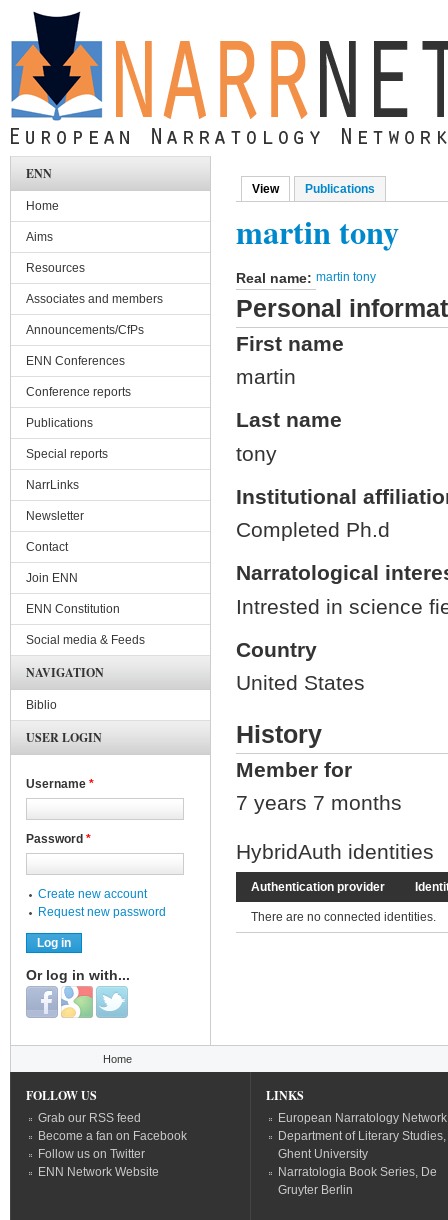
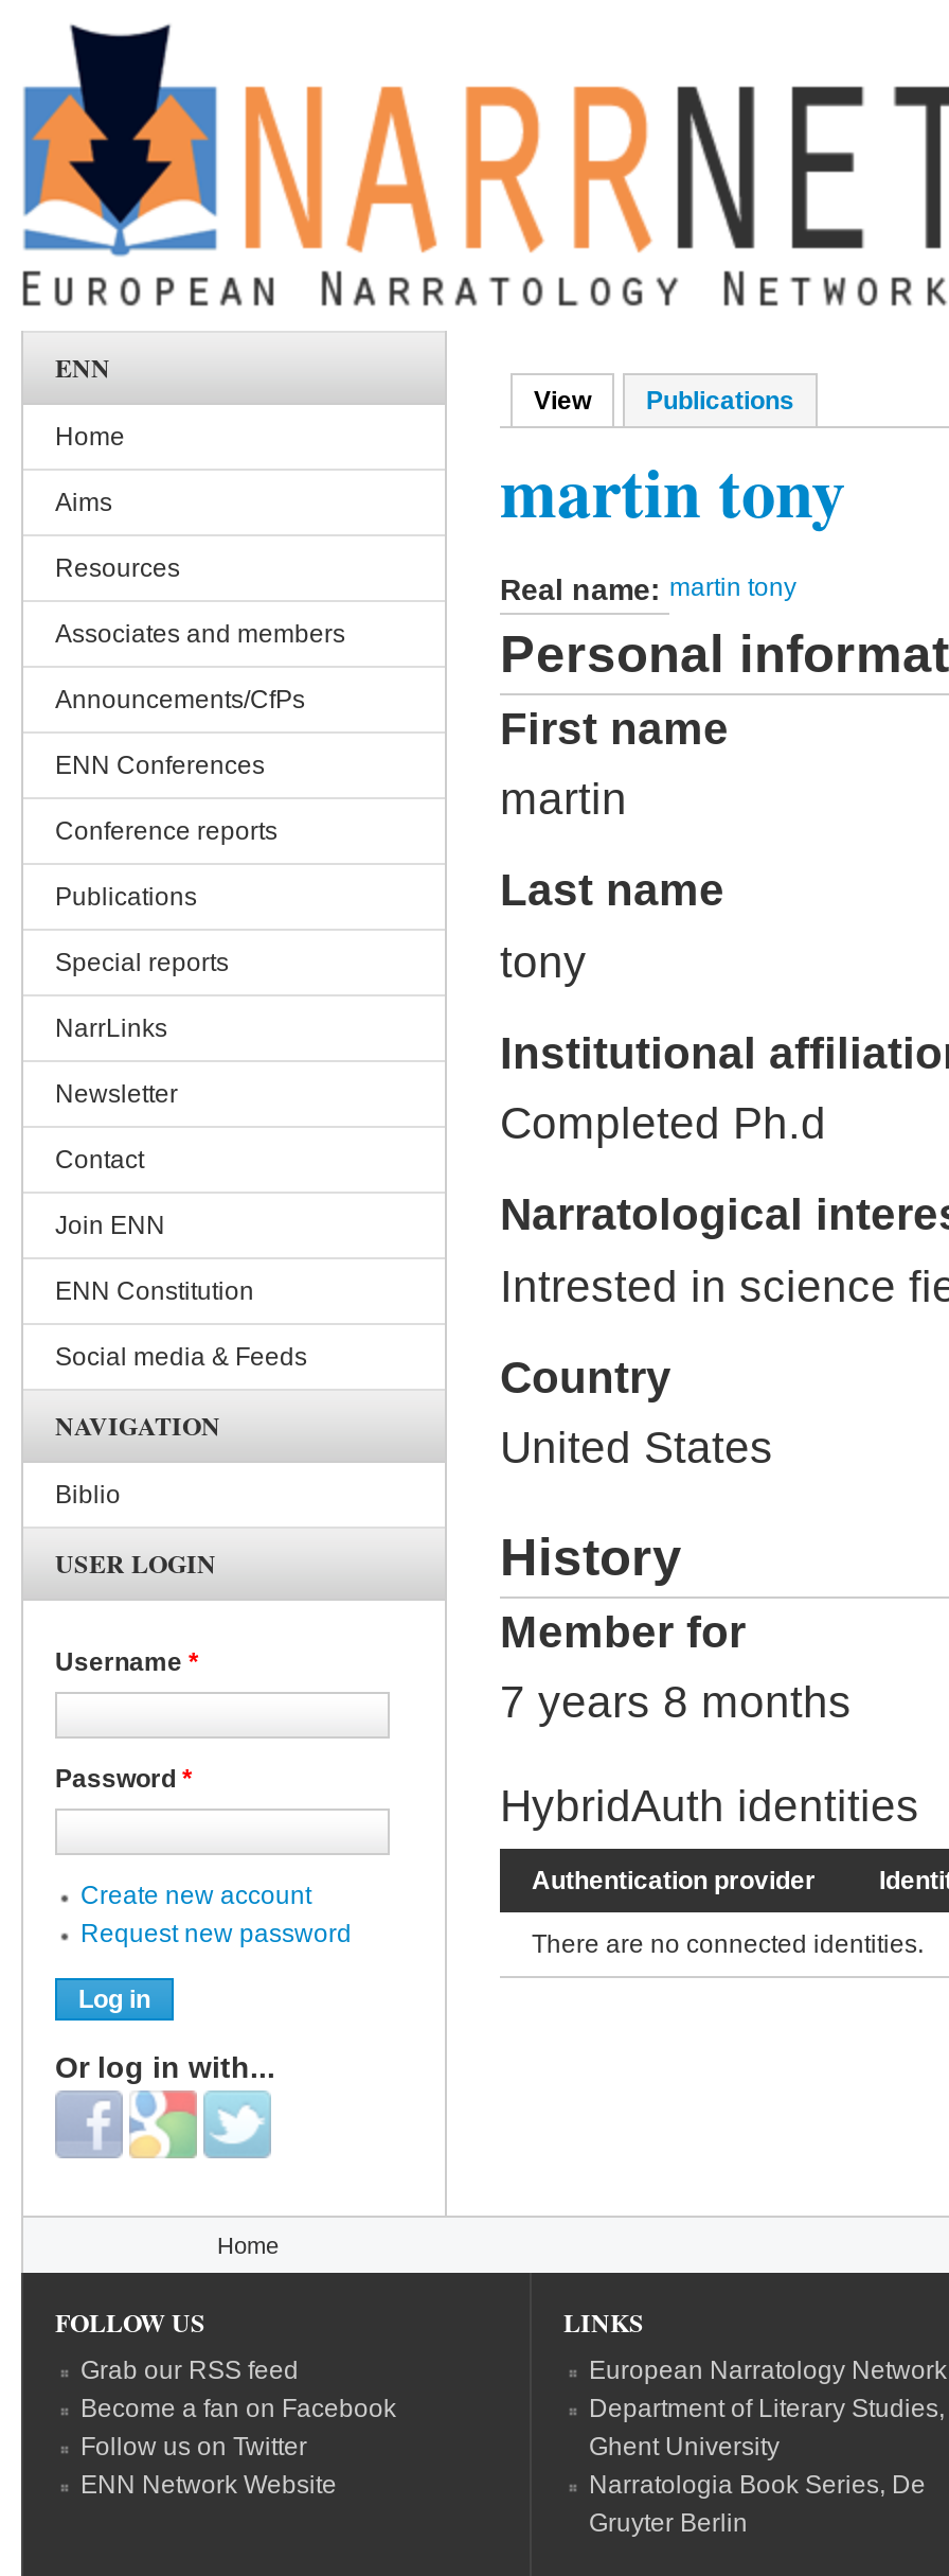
- 7 years 7 months
+ 7 years 8 months
